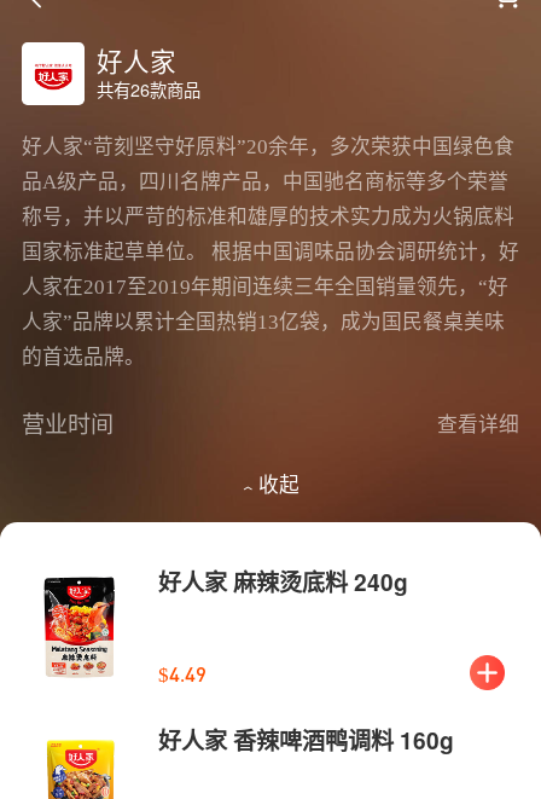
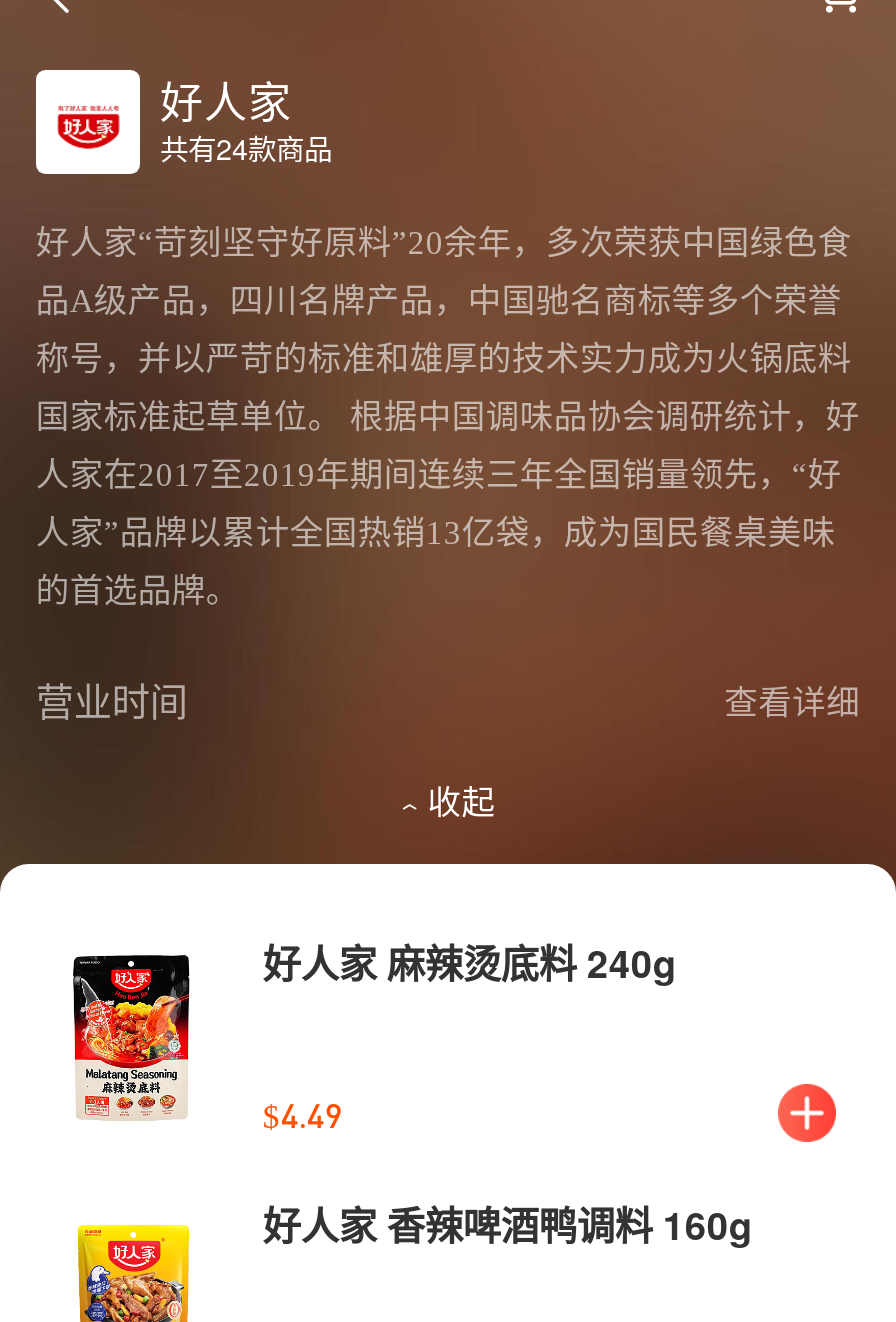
- 共有26款商品
+ 共有24款商品
